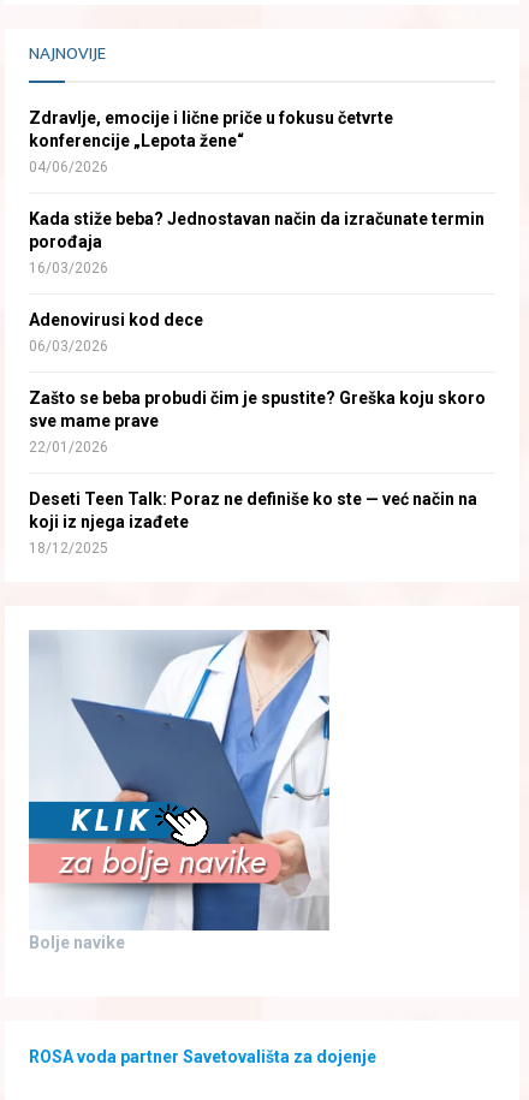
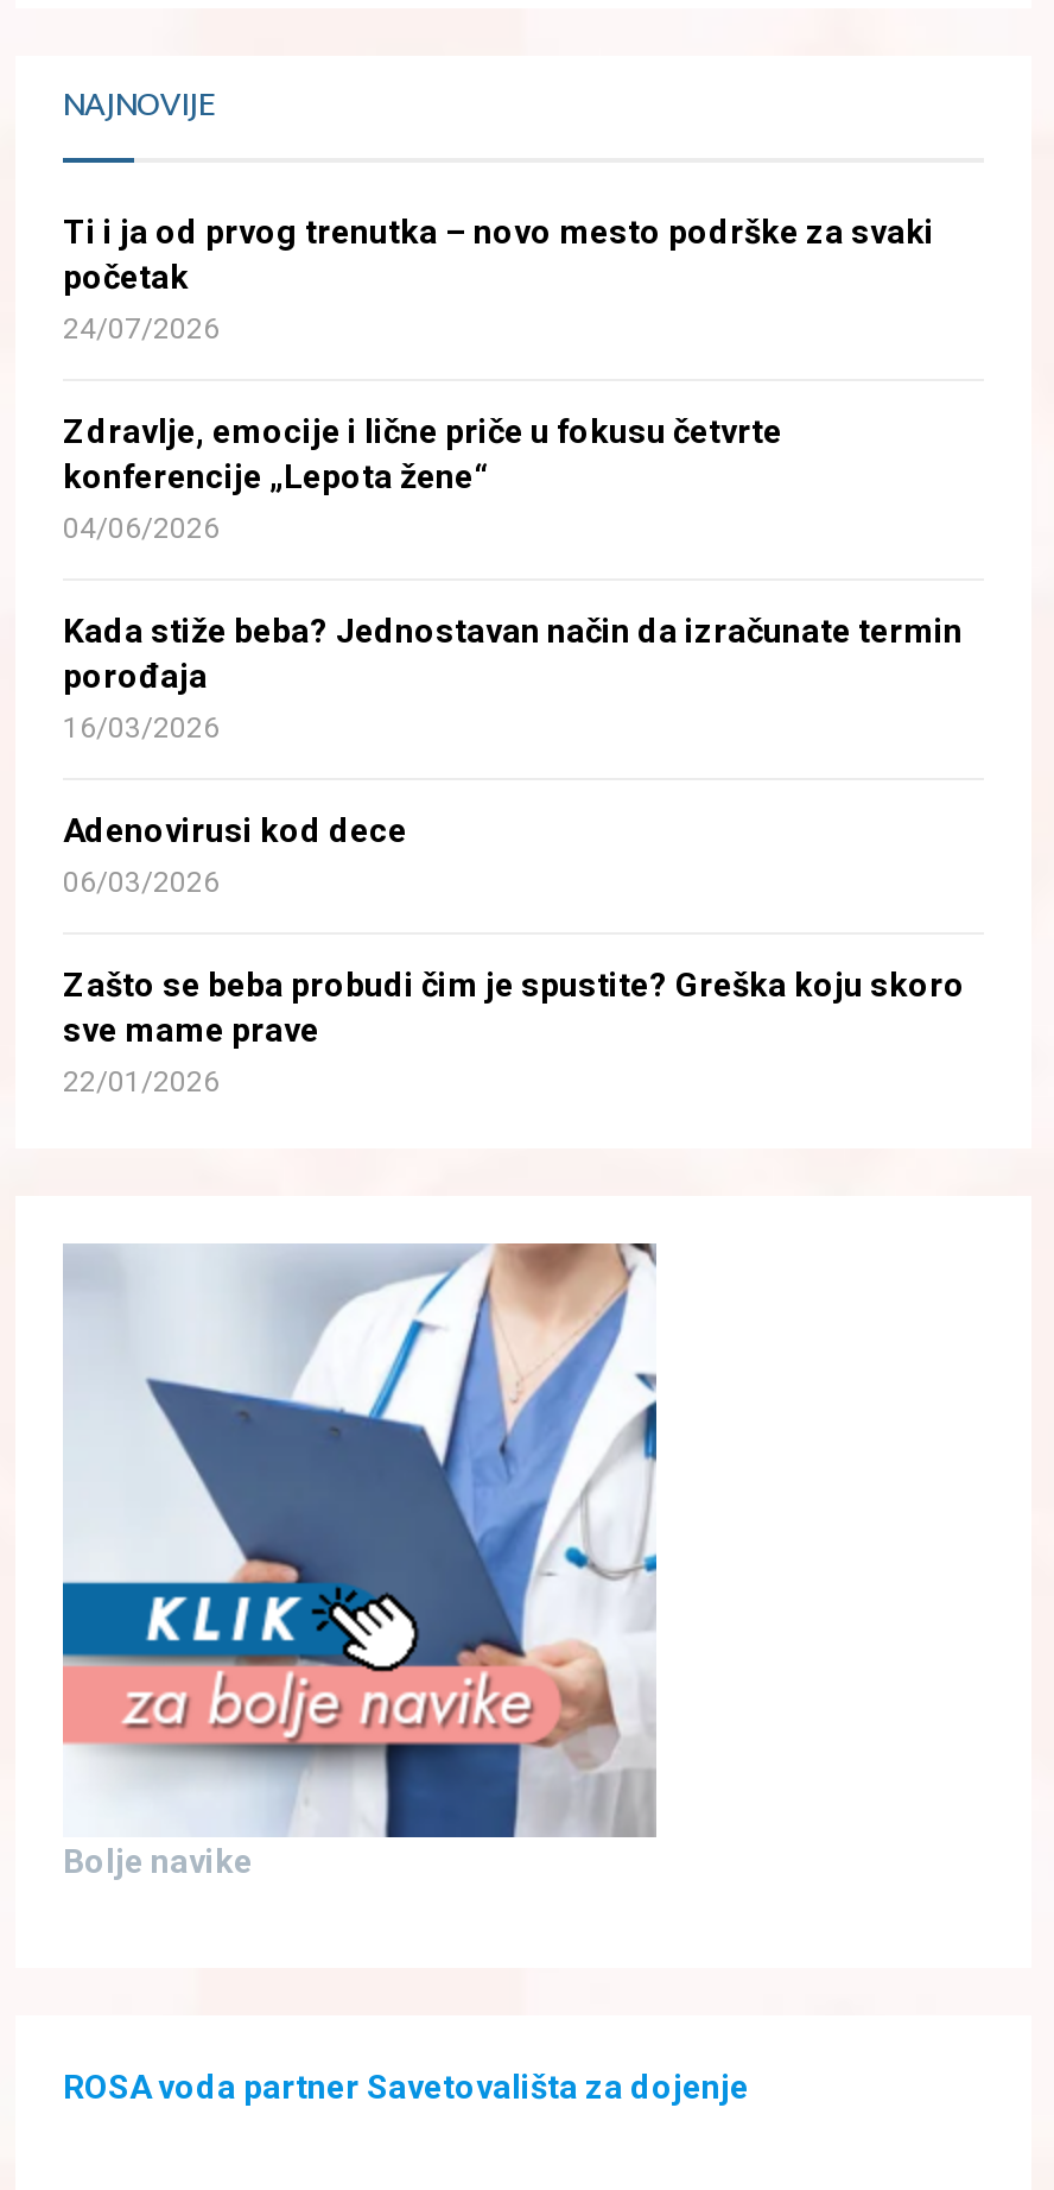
+ Ti i ja od prvog trenutka – novo mesto podrške za svaki
+ početak
+ 24/07/2026

moved down: Zdravlje, emocije i lične priče u fokusu četvrte | konferencije „Lepota žene“ | 04/06/2026 | ... | sve mame prave | 22/01/2026

- Deseti Teen Talk: Poraz ne definiše ko ste — već način na
- koji iz njega izađete
- 18/12/2025
